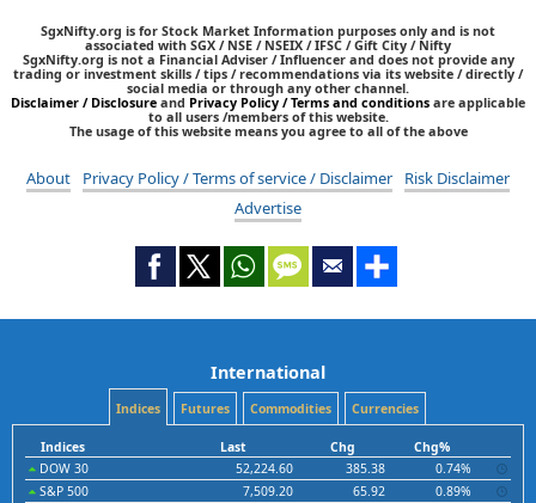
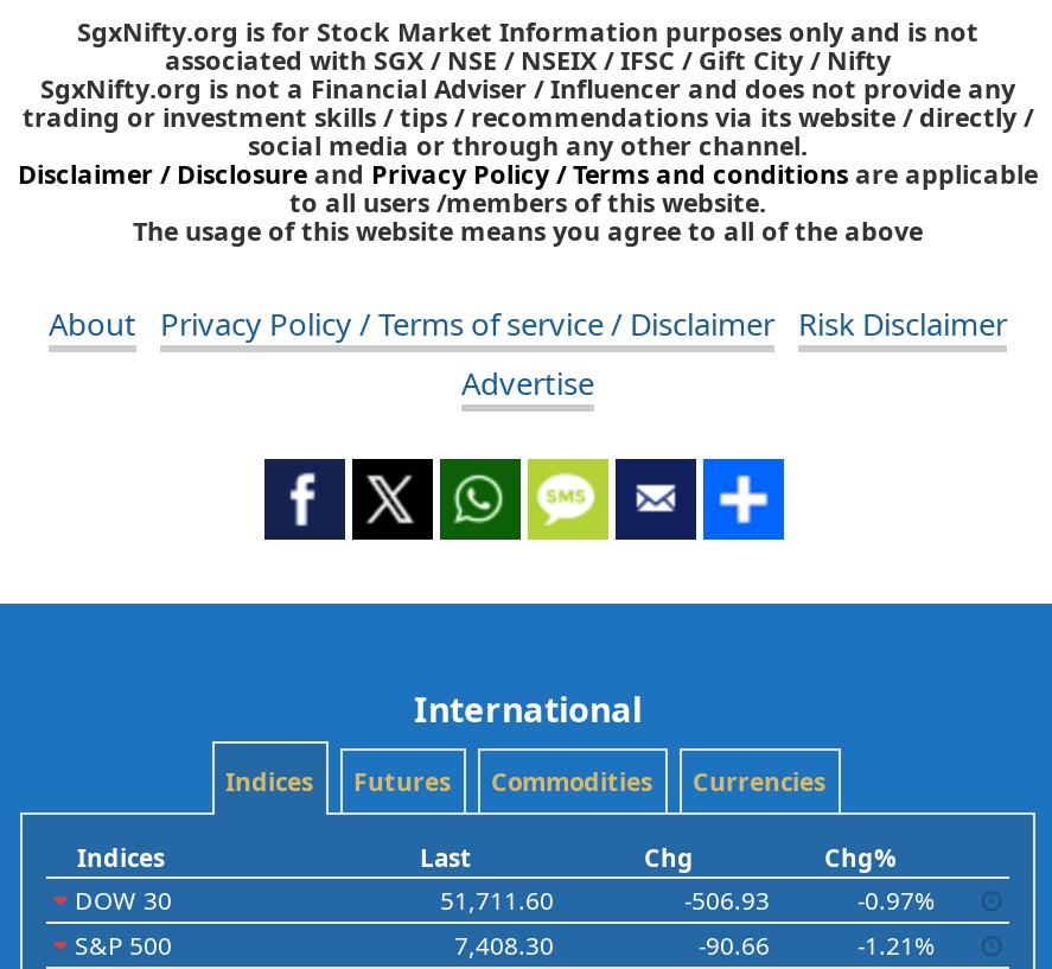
- 52,224.60
+ 51,711.60

- 385.38
+ -506.93

- 0.74%
+ -0.97%

- 7,509.20
+ 7,408.30

- 65.92
+ -90.66

- 0.89%
+ -1.21%
